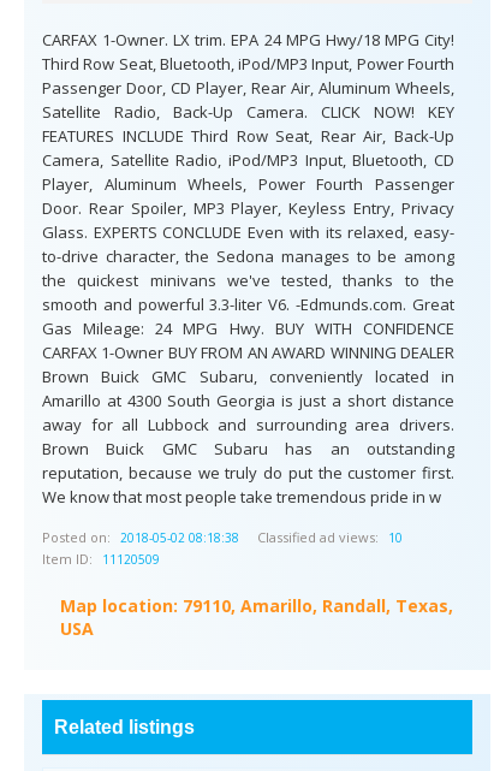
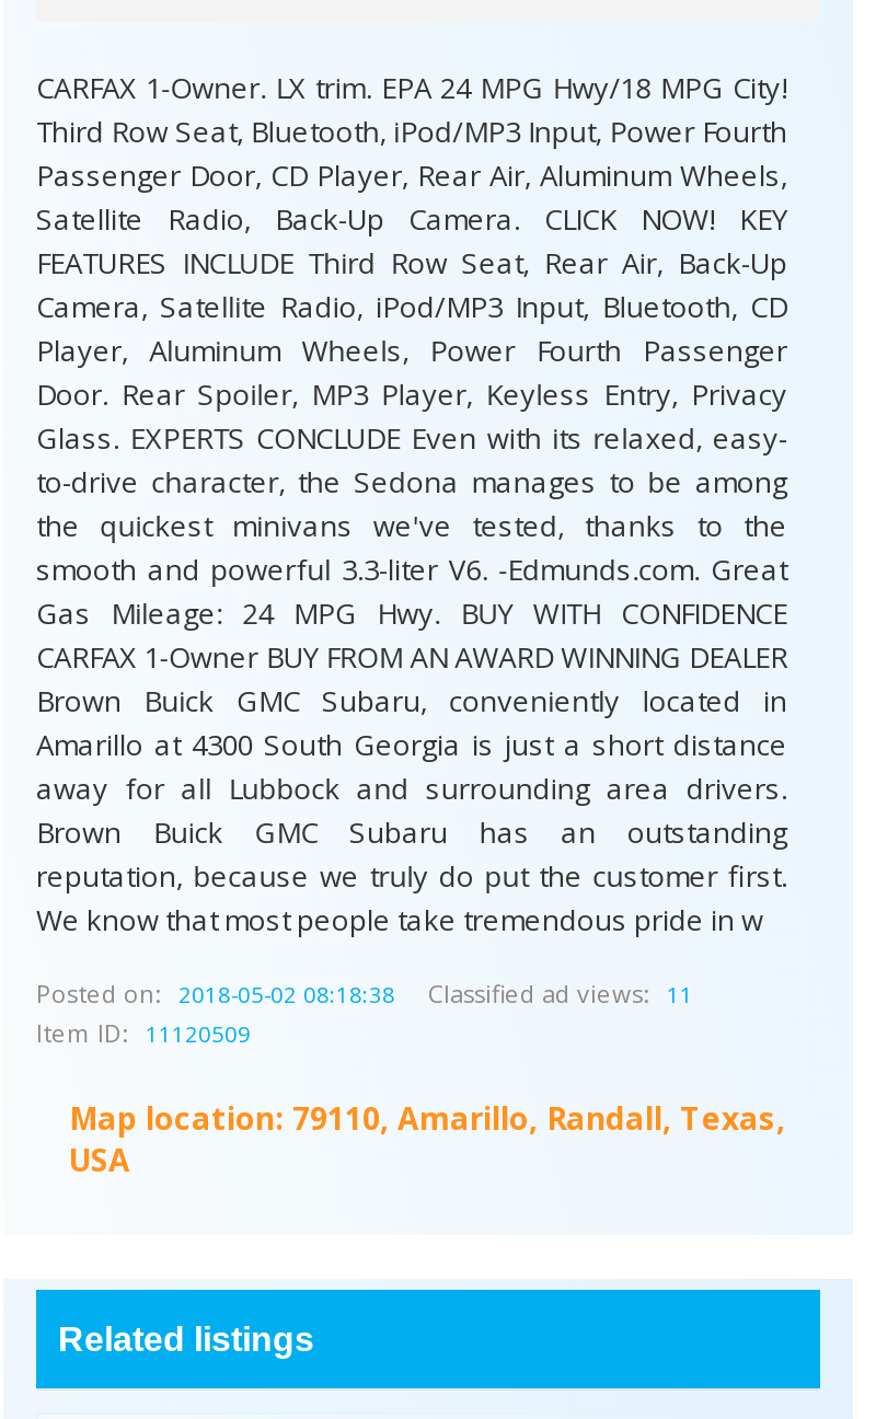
- Classified ad views: 10
+ Classified ad views: 11
